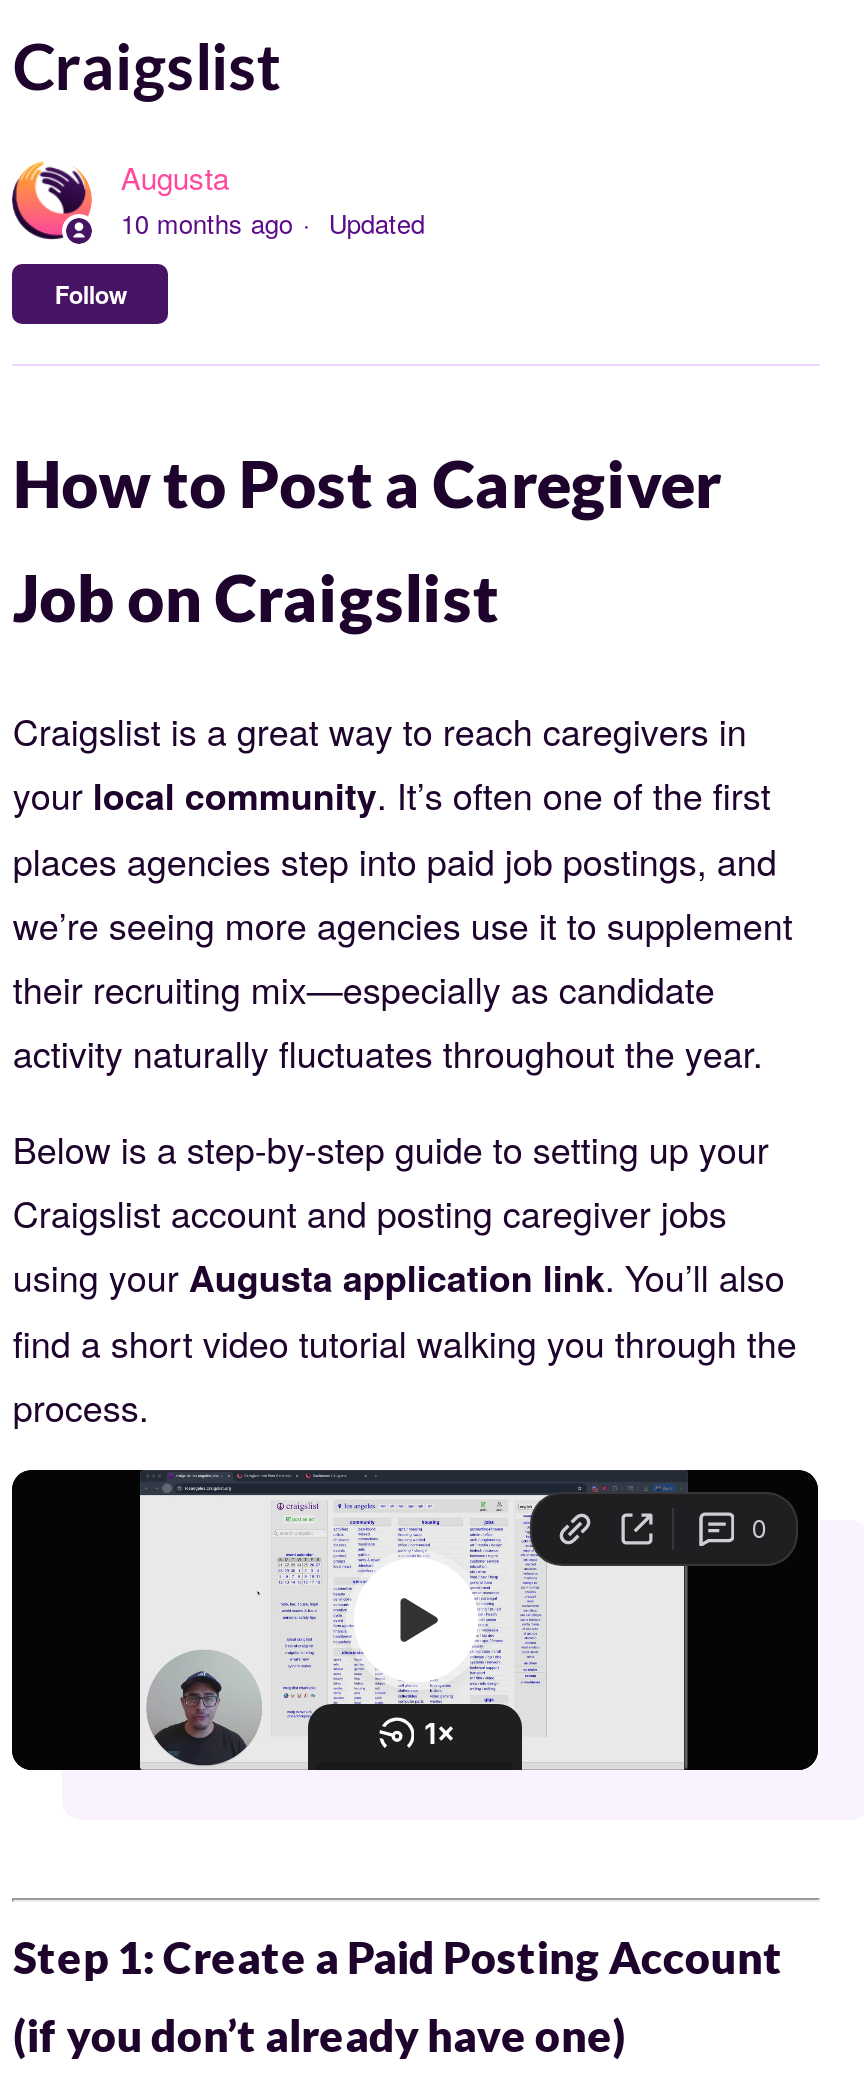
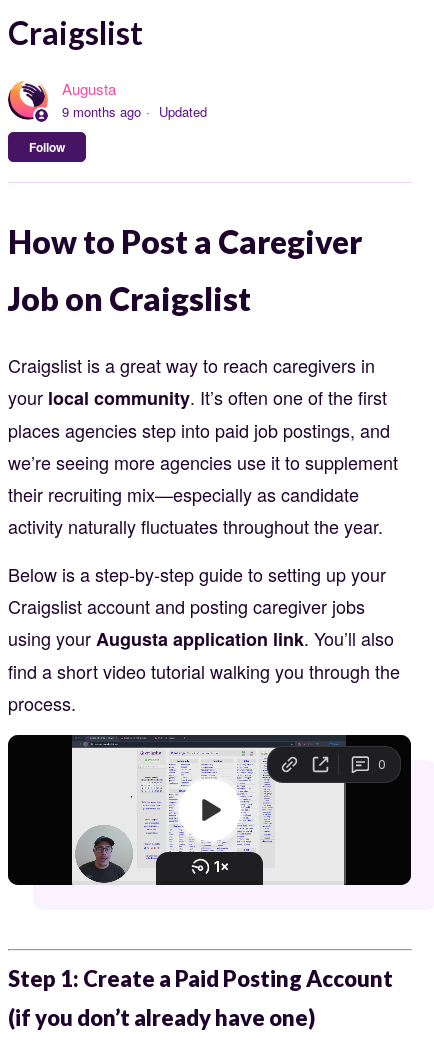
- 10 months ago Updated
+ 9 months ago Updated
